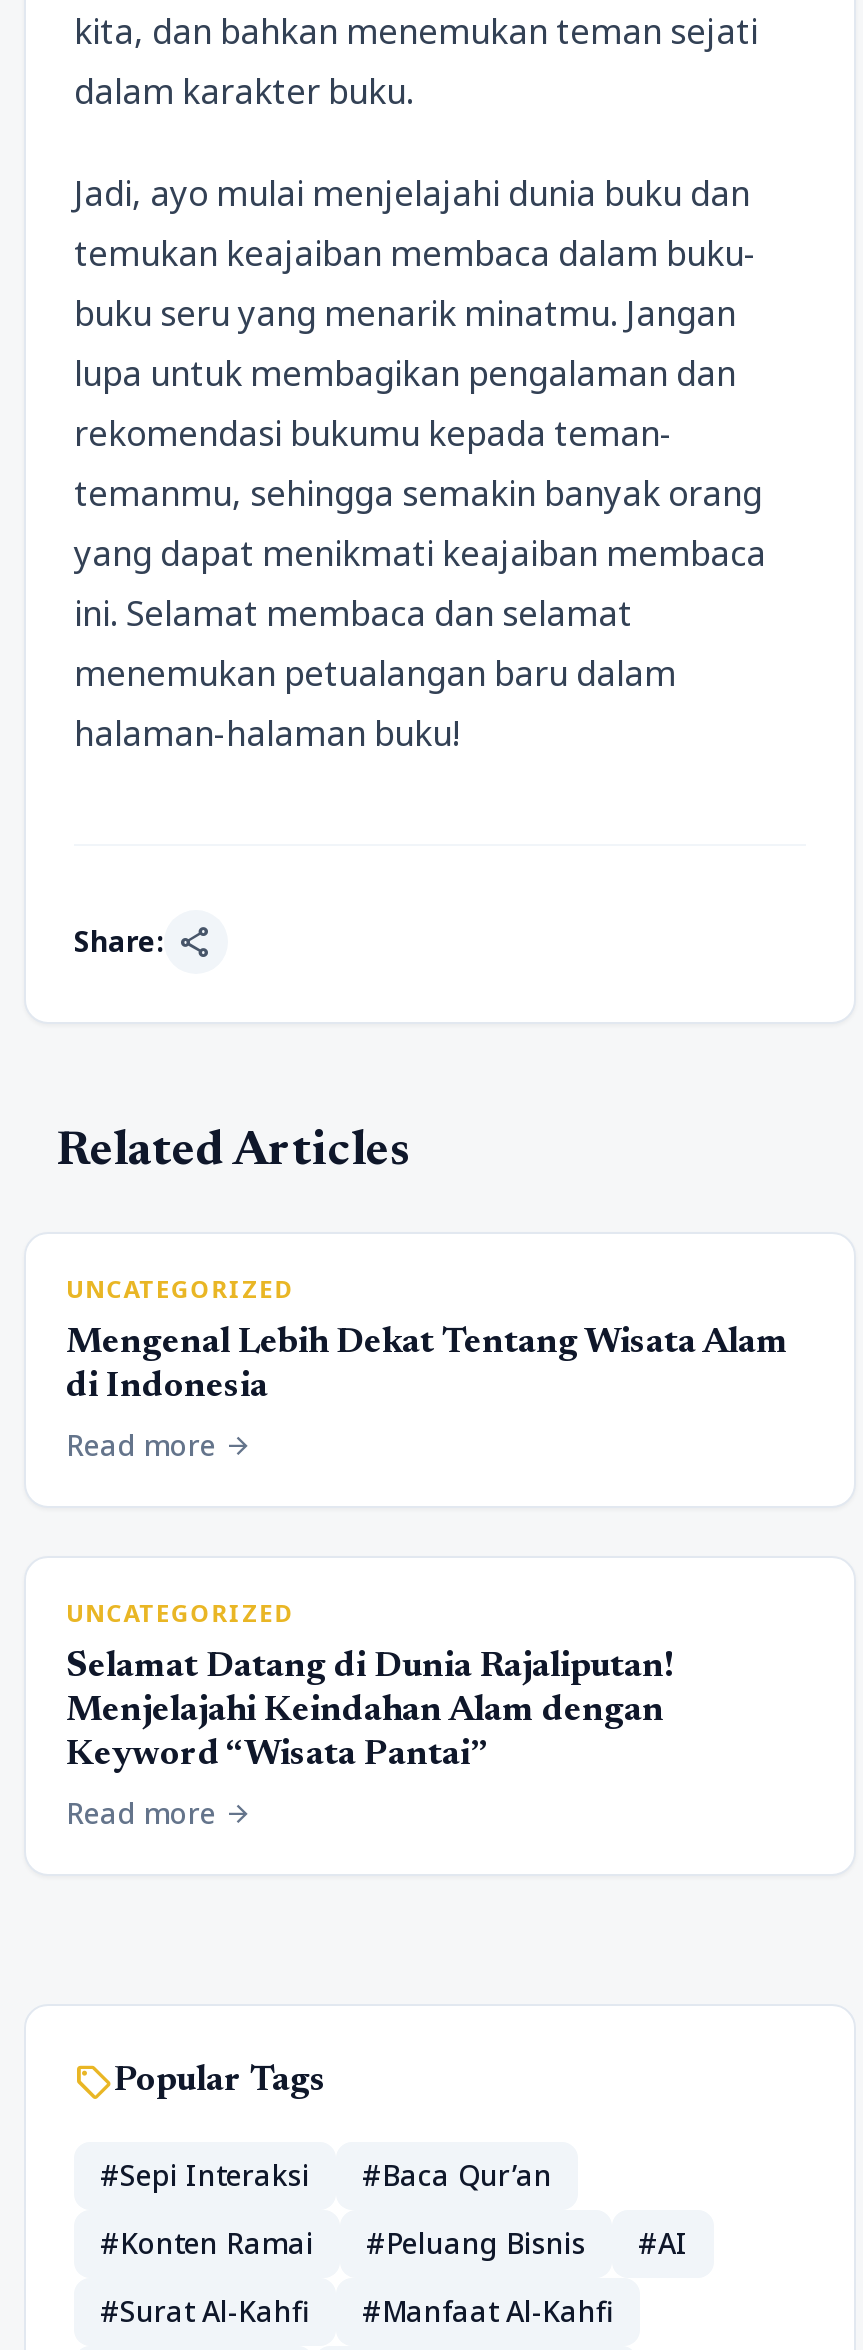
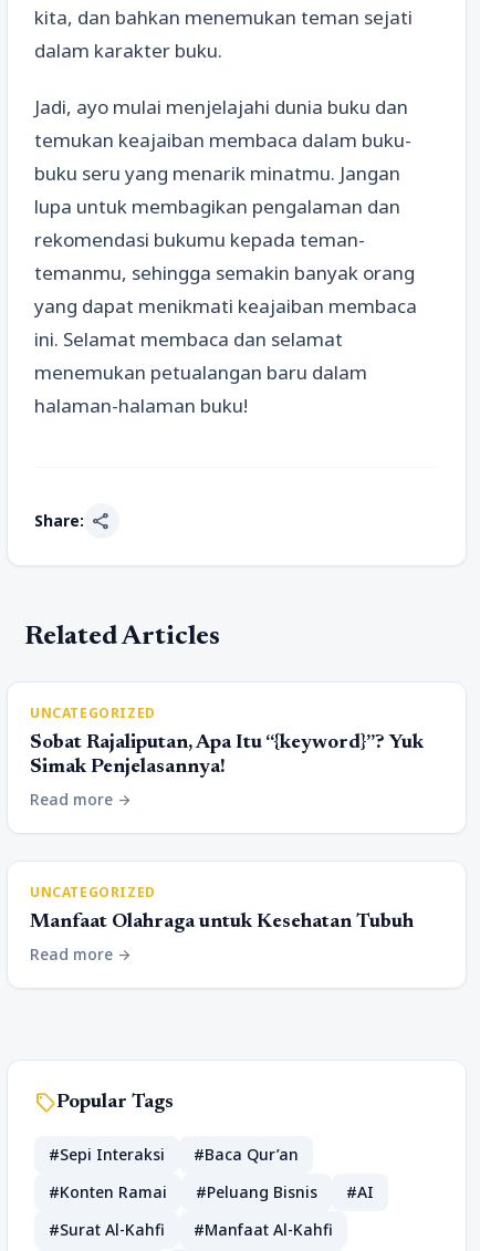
- Mengenal Lebih Dekat Tentang Wisata Alam
- di Indonesia
+ Sobat Rajaliputan, Apa Itu “{keyword}”? Yuk
+ Simak Penjelasannya!

- Selamat Datang di Dunia Rajaliputan!
- Menjelajahi Keindahan Alam dengan
- Keyword “Wisata Pantai”
+ Manfaat Olahraga untuk Kesehatan Tubuh
